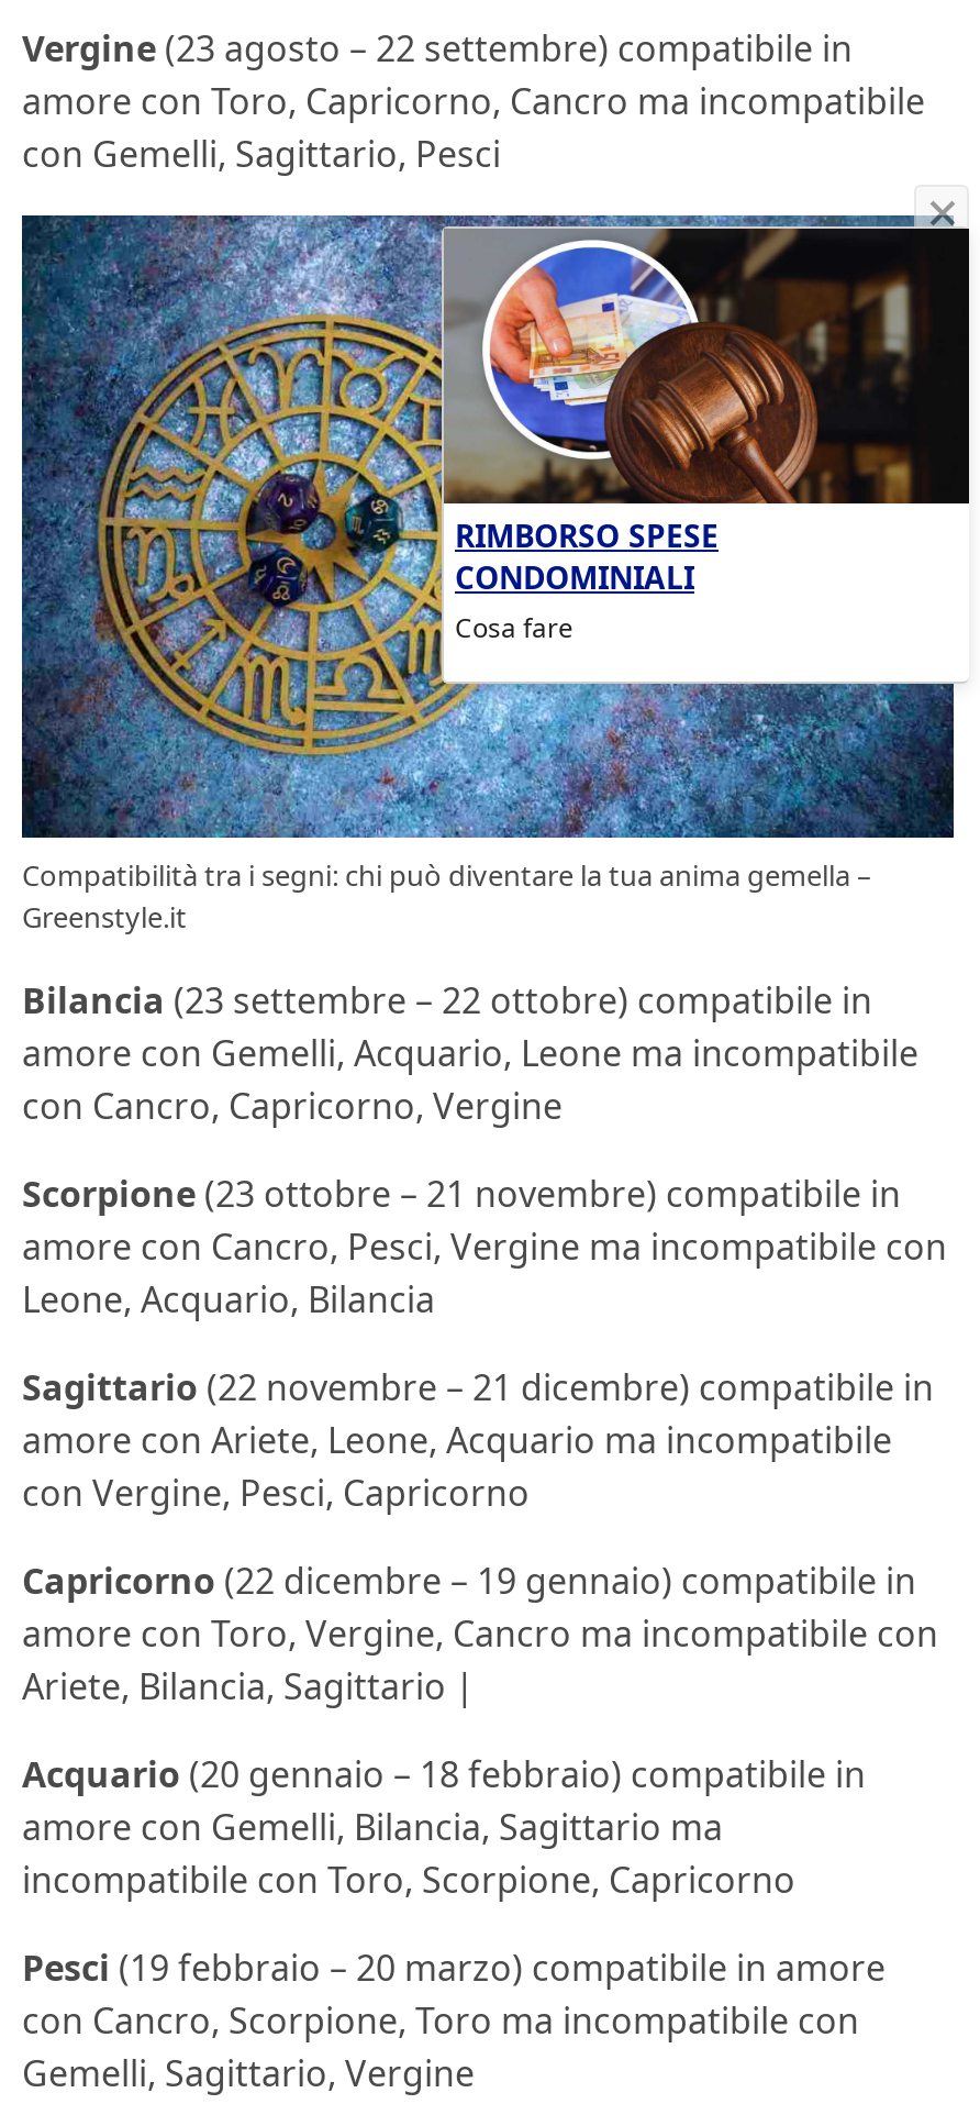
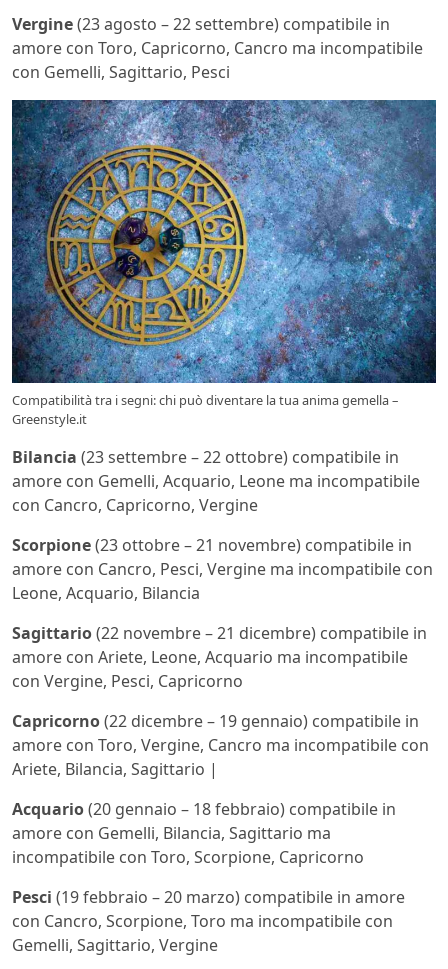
- [image]
+ [image]

- RIMBORSO SPESE
- CONDOMINIALI
- Cosa fare
